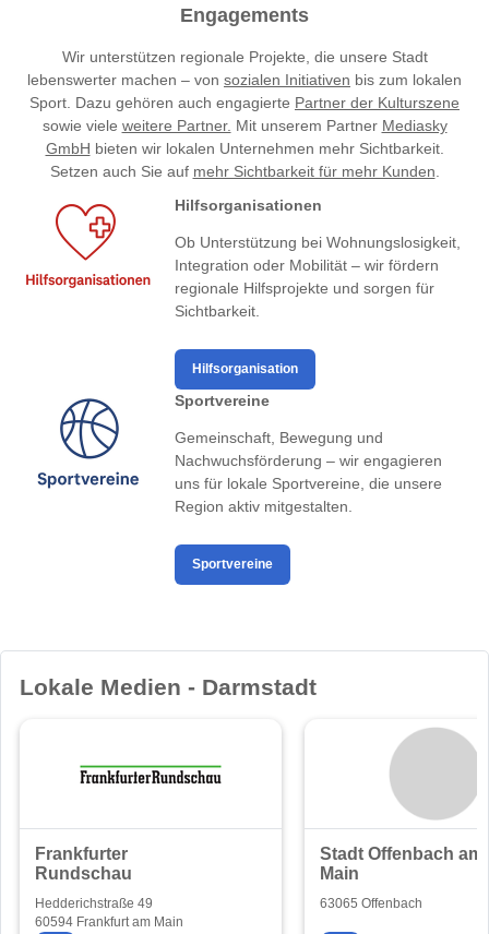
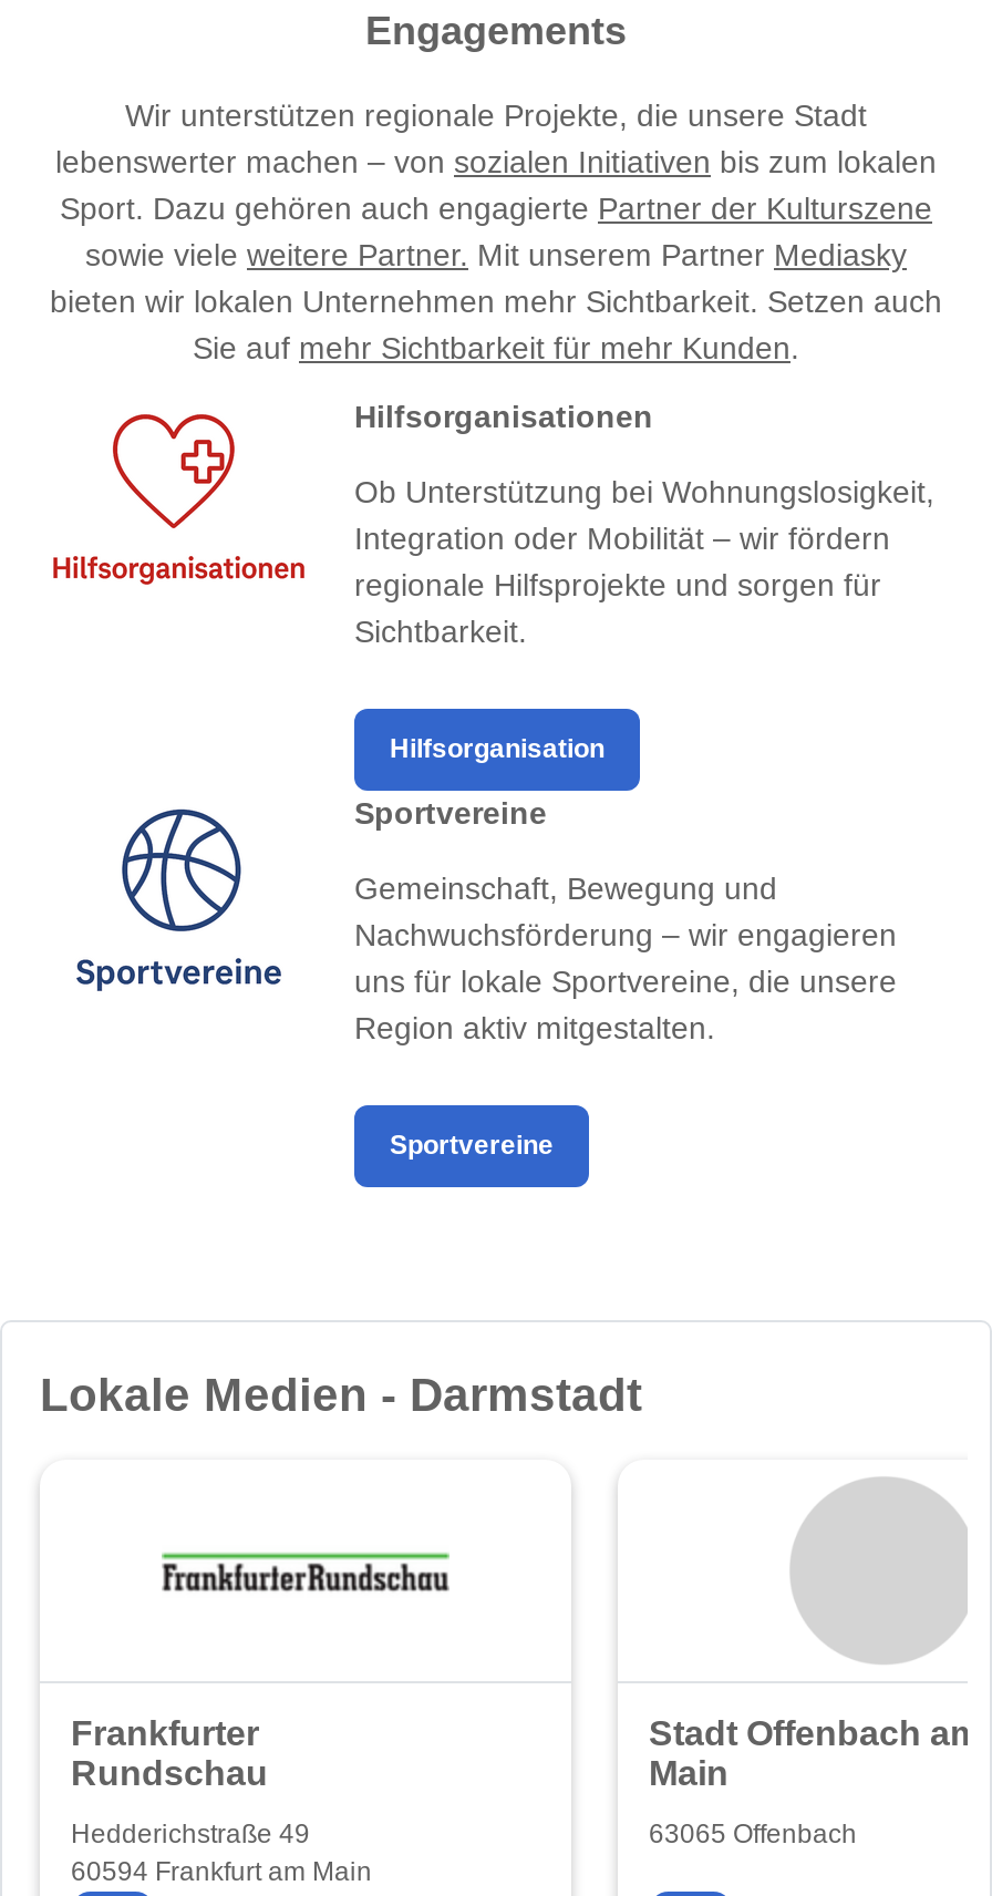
- GmbH bieten wir lokalen Unternehmen mehr Sichtbarkeit.
- Setzen auch Sie auf mehr Sichtbarkeit für mehr Kunden.
+ bieten wir lokalen Unternehmen mehr Sichtbarkeit. Setzen auch
+ Sie auf mehr Sichtbarkeit für mehr Kunden.
